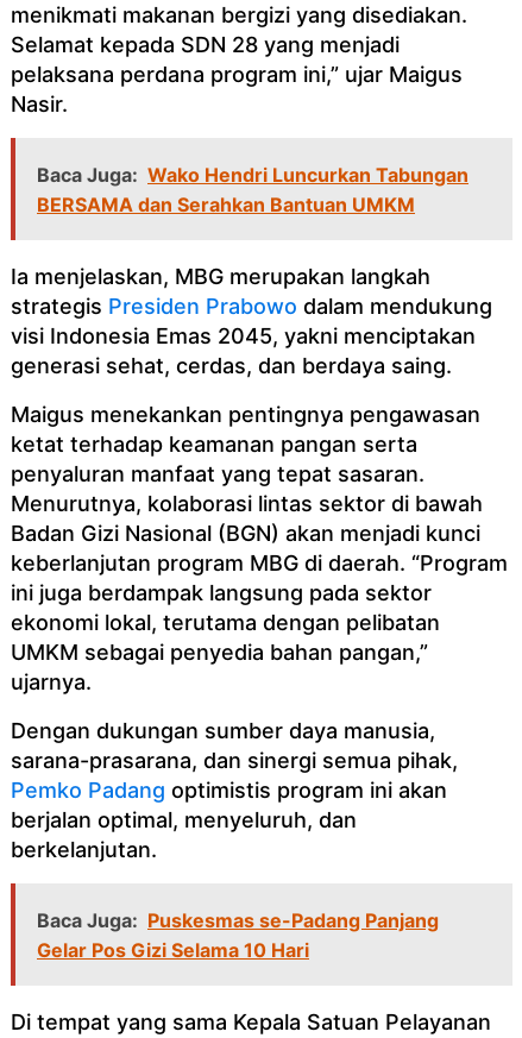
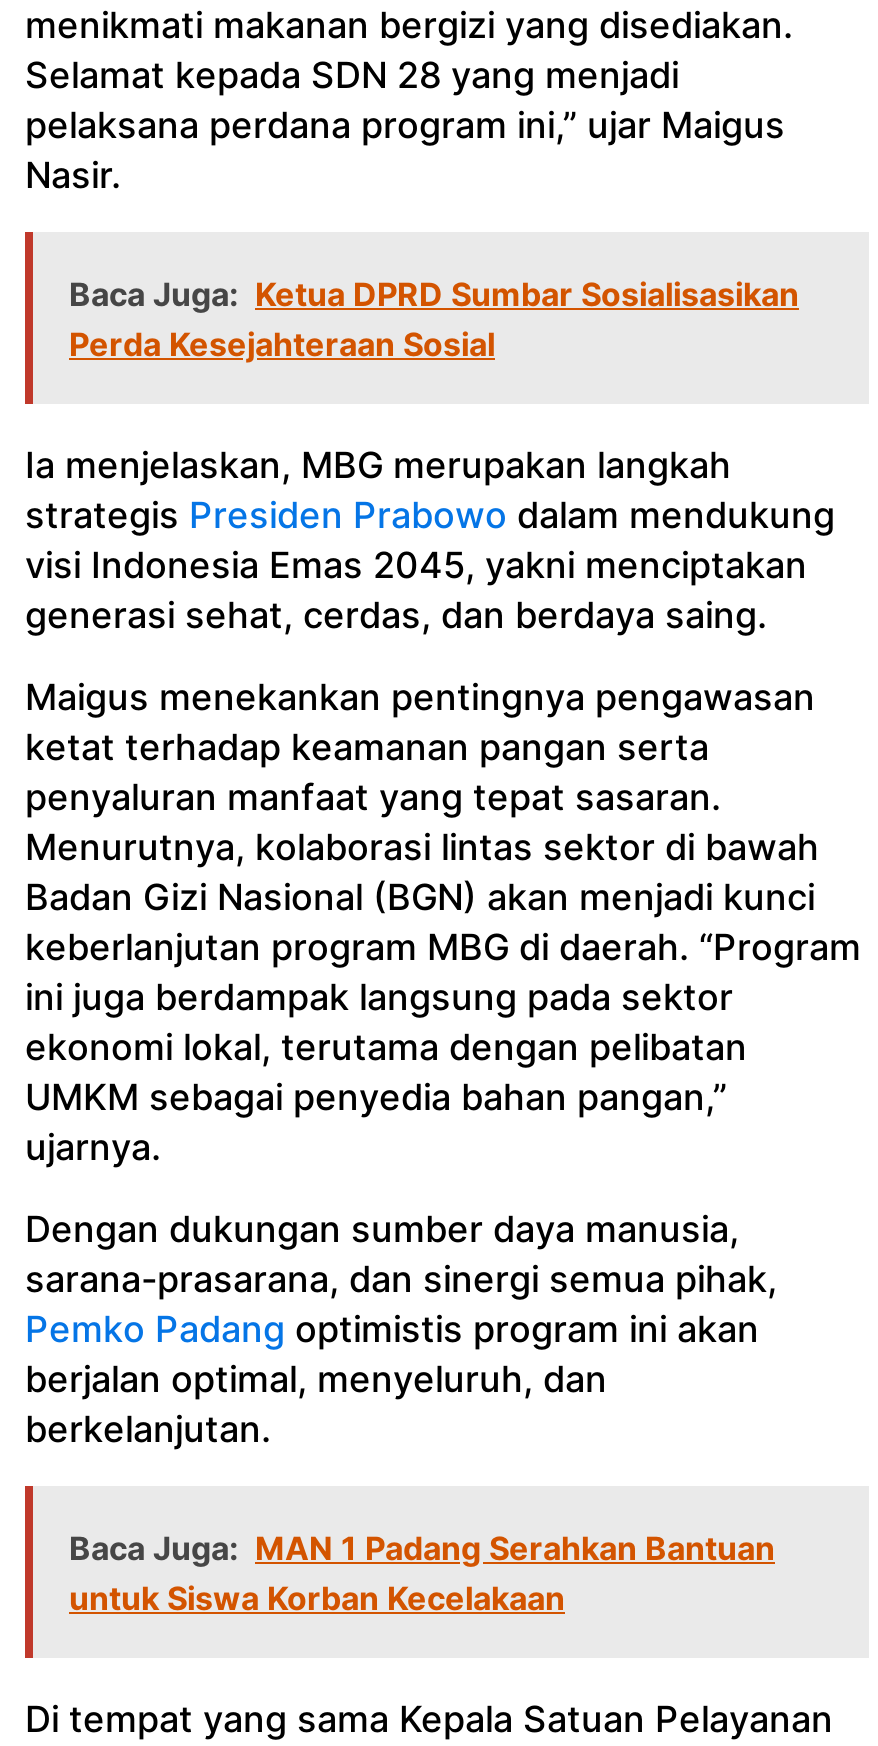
- Baca Juga: Wako Hendri Luncurkan Tabungan
- BERSAMA dan Serahkan Bantuan UMKM
+ Baca Juga: Ketua DPRD Sumbar Sosialisasikan
+ Perda Kesejahteraan Sosial

- Baca Juga: Puskesmas se-Padang Panjang
- Gelar Pos Gizi Selama 10 Hari
+ Baca Juga: MAN 1 Padang Serahkan Bantuan
+ untuk Siswa Korban Kecelakaan
